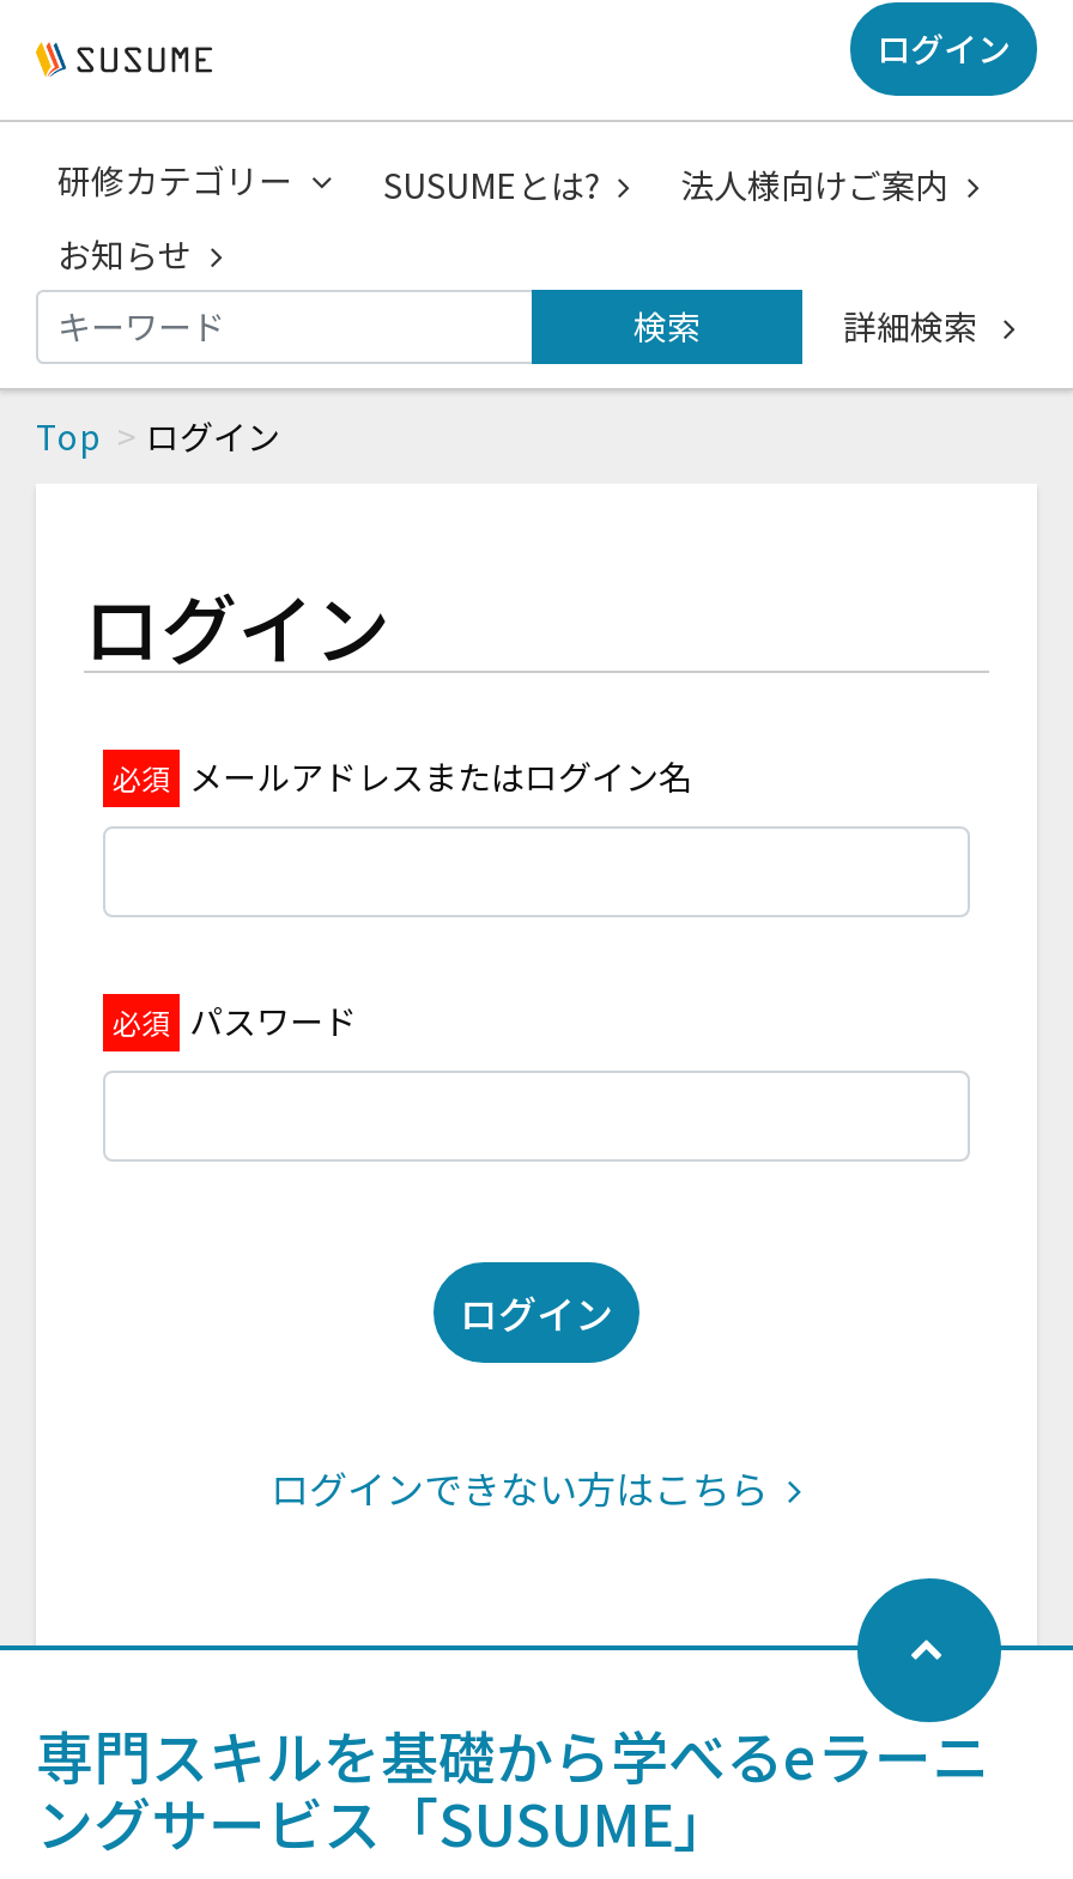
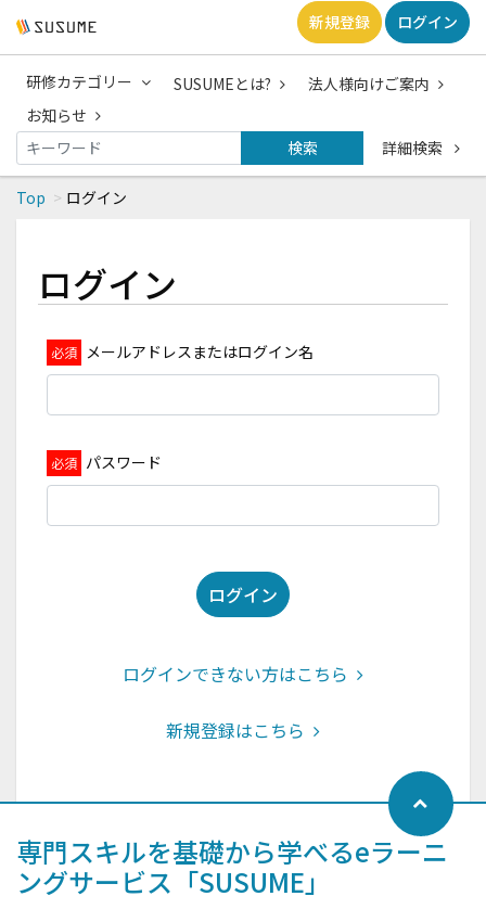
+ 新規登録

+ 新規登録はこちら
